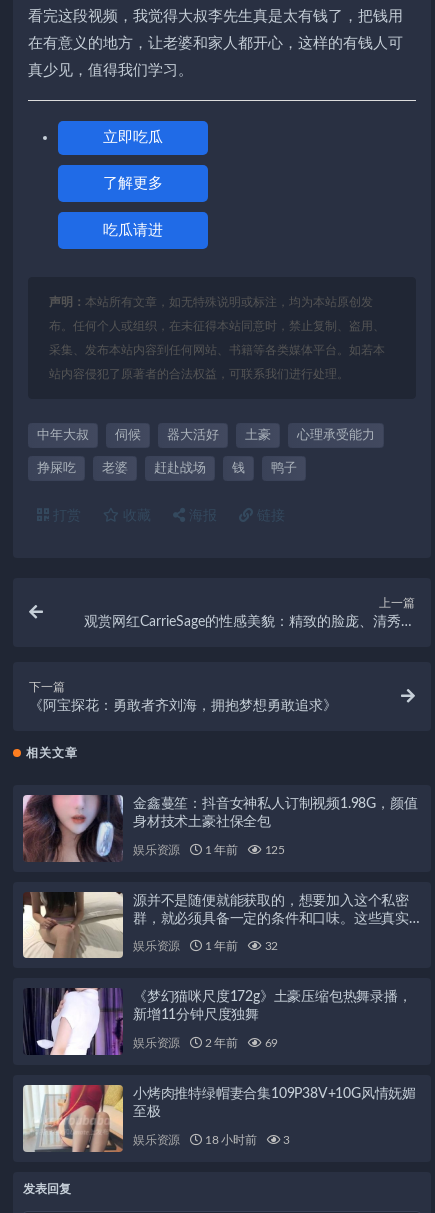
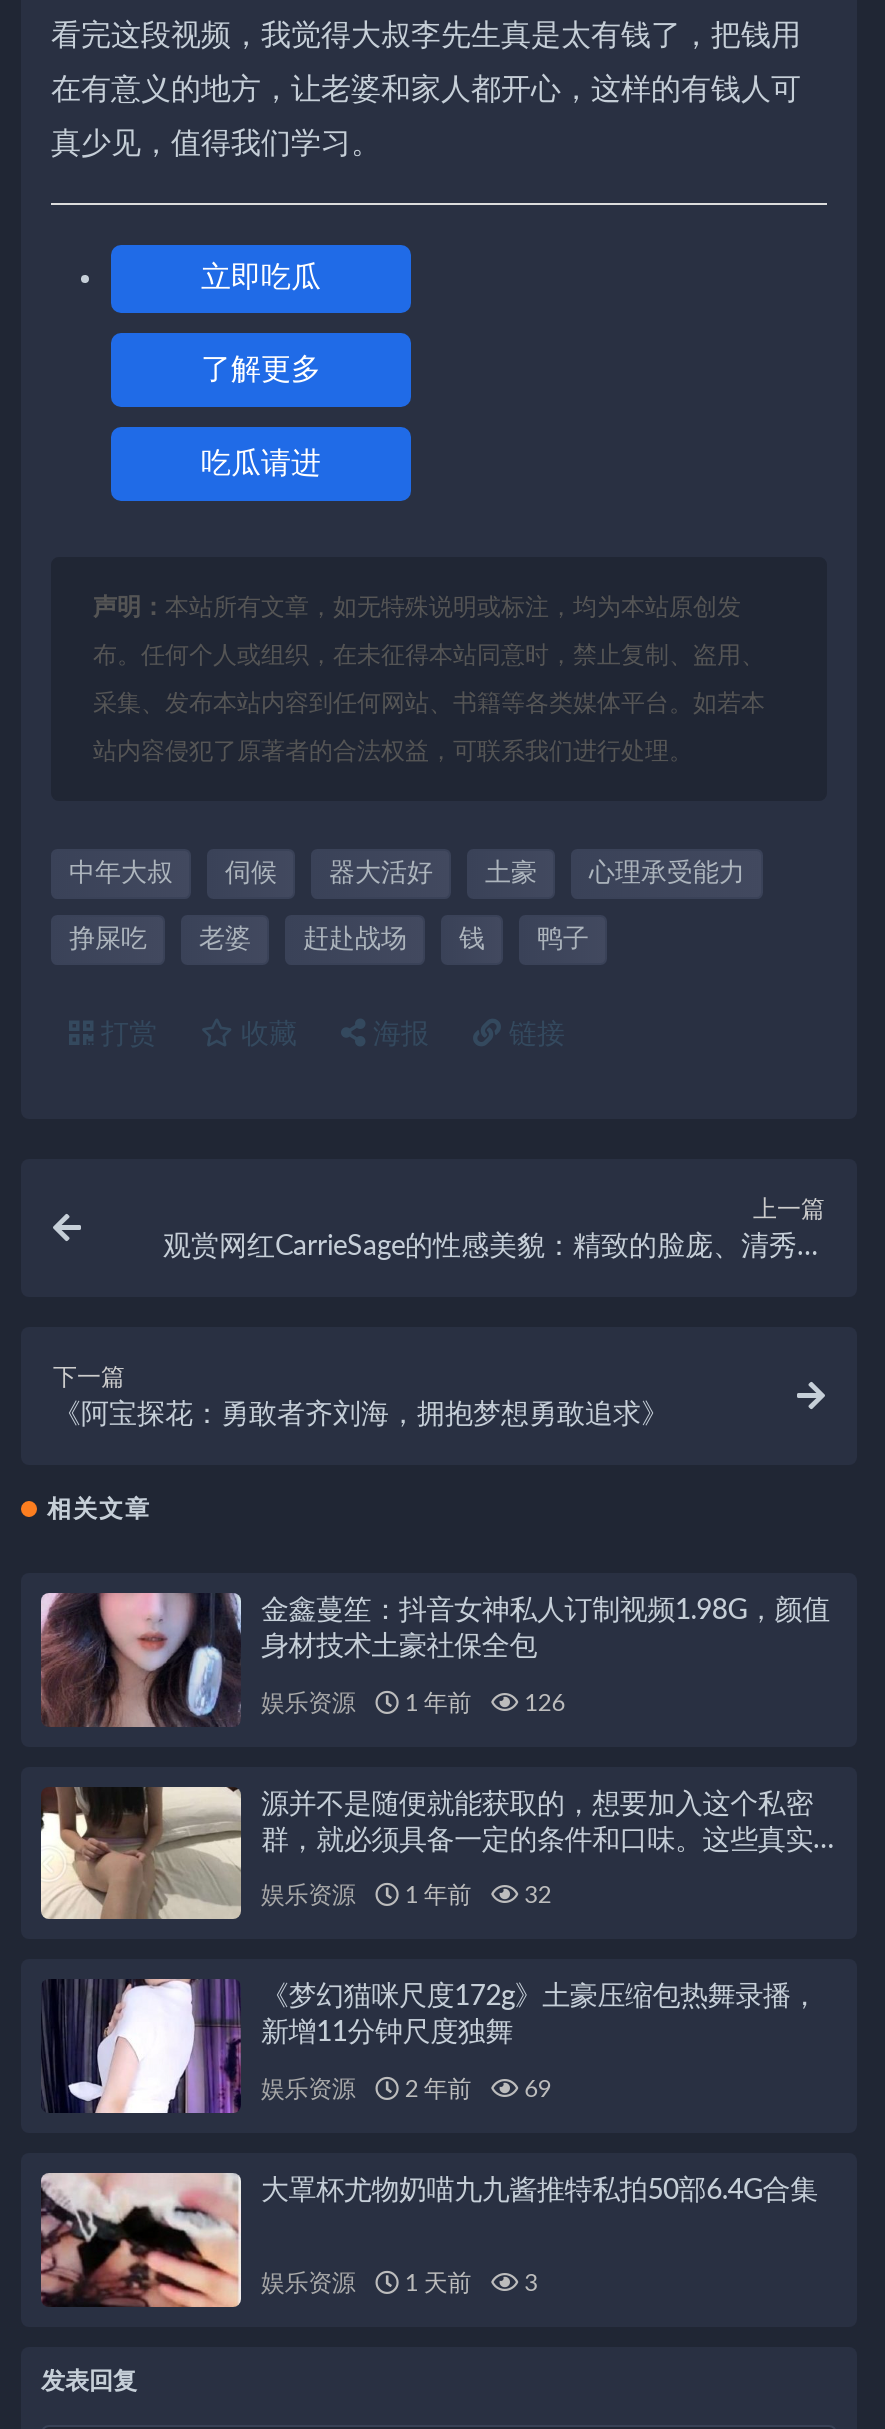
- 娱乐资源 1 年前 125
+ 娱乐资源 1 年前 126

- [image]
- 小烤肉推特绿帽妻合集109P38V+10G风情妩媚
- 至极
+ [image]
+ 大罩杯尤物奶喵九九酱推特私拍50部6.4G合集

- 娱乐资源 18 小时前 3
+ 娱乐资源 1 天前 3
